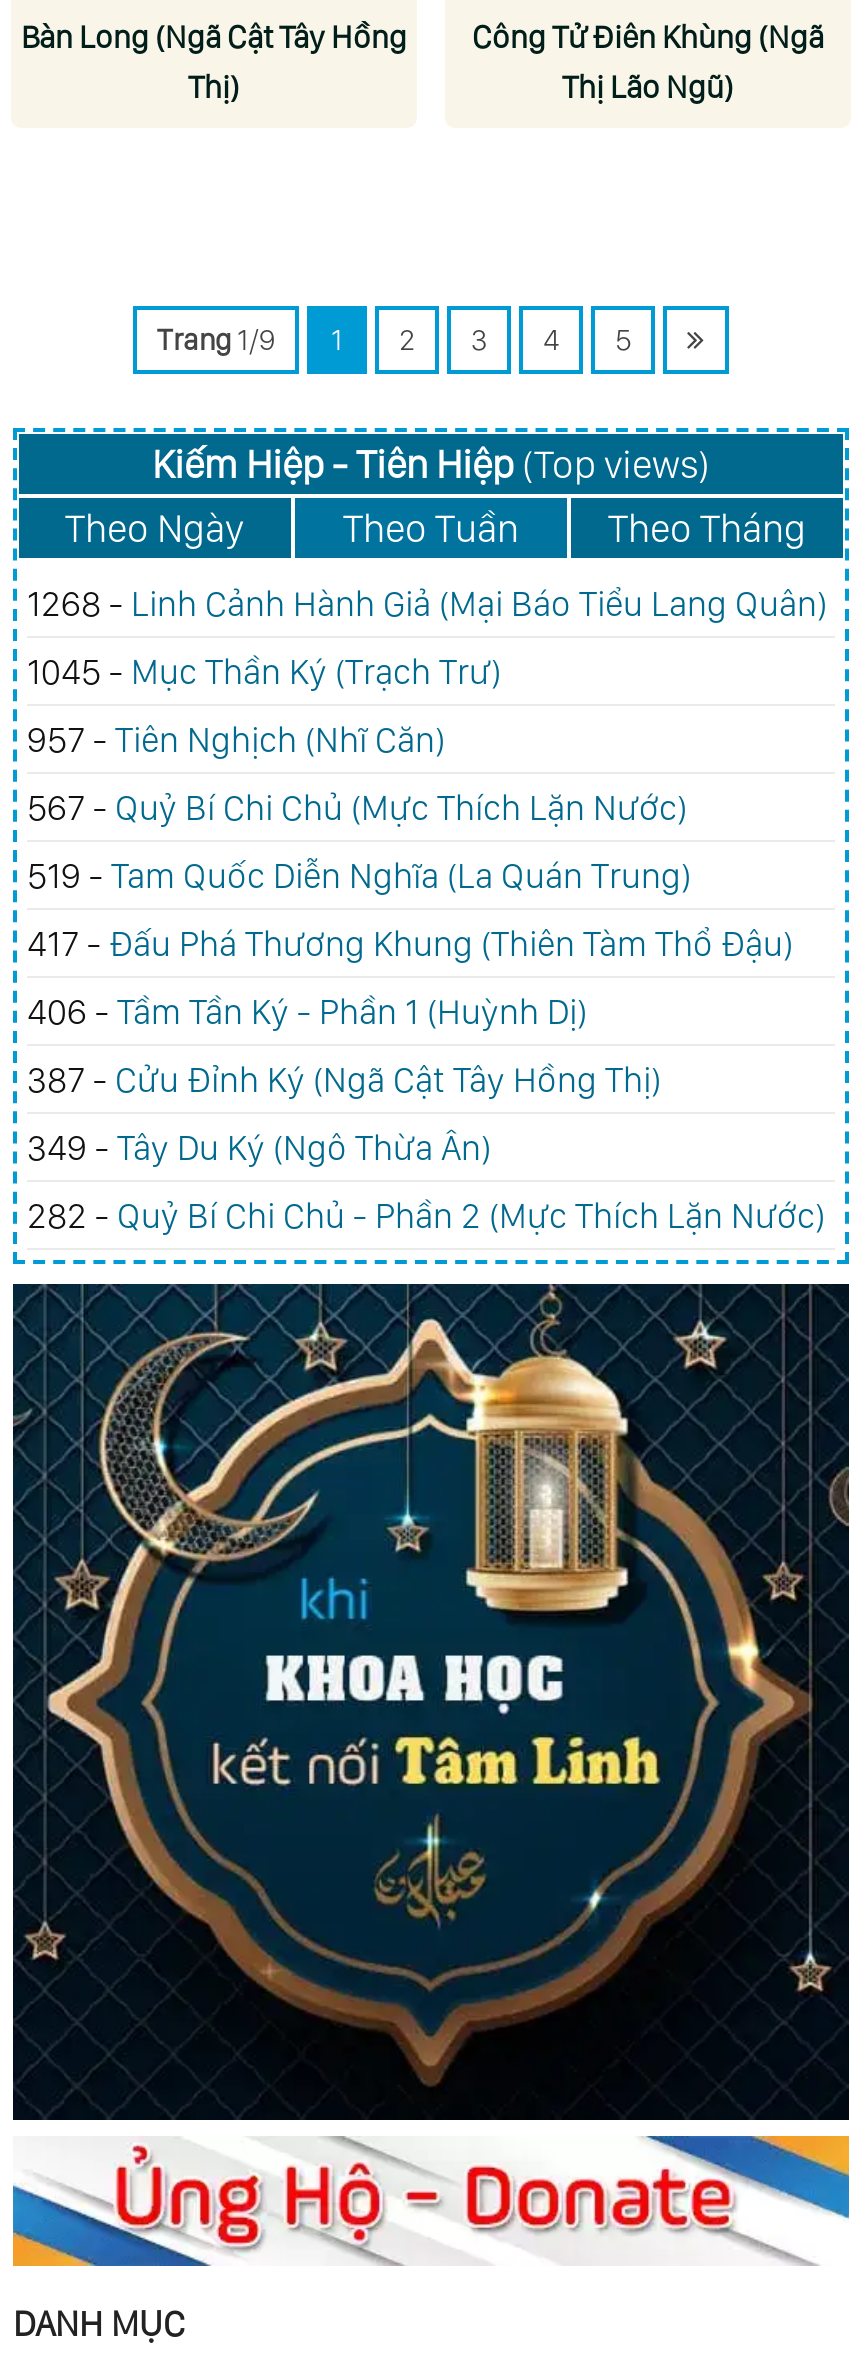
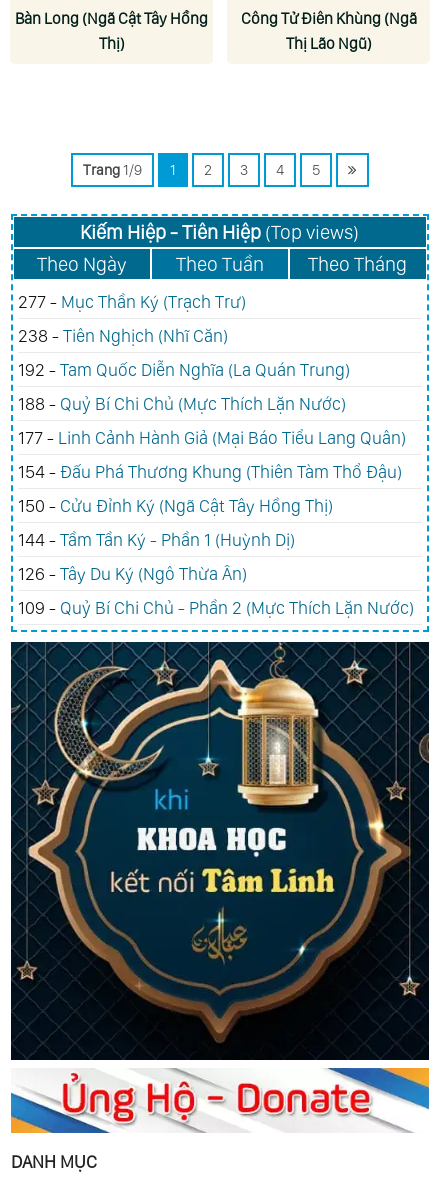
- 1268 - Linh Cảnh Hành Giả (Mại Báo Tiểu Lang Quân)
+ 277 - Mục Thần Ký (Trạch Trư)

- 1045 - Mục Thần Ký (Trạch Trư)
+ 238 - Tiên Nghịch (Nhĩ Căn)

- 957 - Tiên Nghịch (Nhĩ Căn)
+ 192 - Tam Quốc Diễn Nghĩa (La Quán Trung)

- 567 - Quỷ Bí Chi Chủ (Mực Thích Lặn Nước)
+ 188 - Quỷ Bí Chi Chủ (Mực Thích Lặn Nước)

- 519 - Tam Quốc Diễn Nghĩa (La Quán Trung)
+ 177 - Linh Cảnh Hành Giả (Mại Báo Tiểu Lang Quân)

- 417 - Đấu Phá Thương Khung (Thiên Tàm Thổ Đậu)
+ 154 - Đấu Phá Thương Khung (Thiên Tàm Thổ Đậu)

- 406 - Tầm Tần Ký - Phần 1 (Huỳnh Dị)
+ 150 - Cửu Đỉnh Ký (Ngã Cật Tây Hồng Thị)

- 387 - Cửu Đỉnh Ký (Ngã Cật Tây Hồng Thị)
+ 144 - Tầm Tần Ký - Phần 1 (Huỳnh Dị)

- 349 - Tây Du Ký (Ngô Thừa Ân)
+ 126 - Tây Du Ký (Ngô Thừa Ân)

- 282 - Quỷ Bí Chi Chủ - Phần 2 (Mực Thích Lặn Nước)
+ 109 - Quỷ Bí Chi Chủ - Phần 2 (Mực Thích Lặn Nước)
